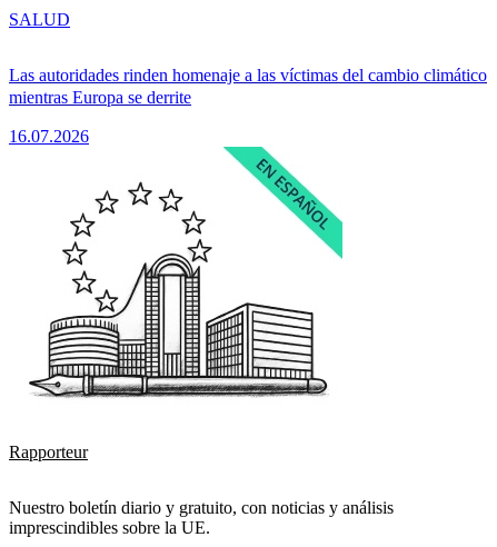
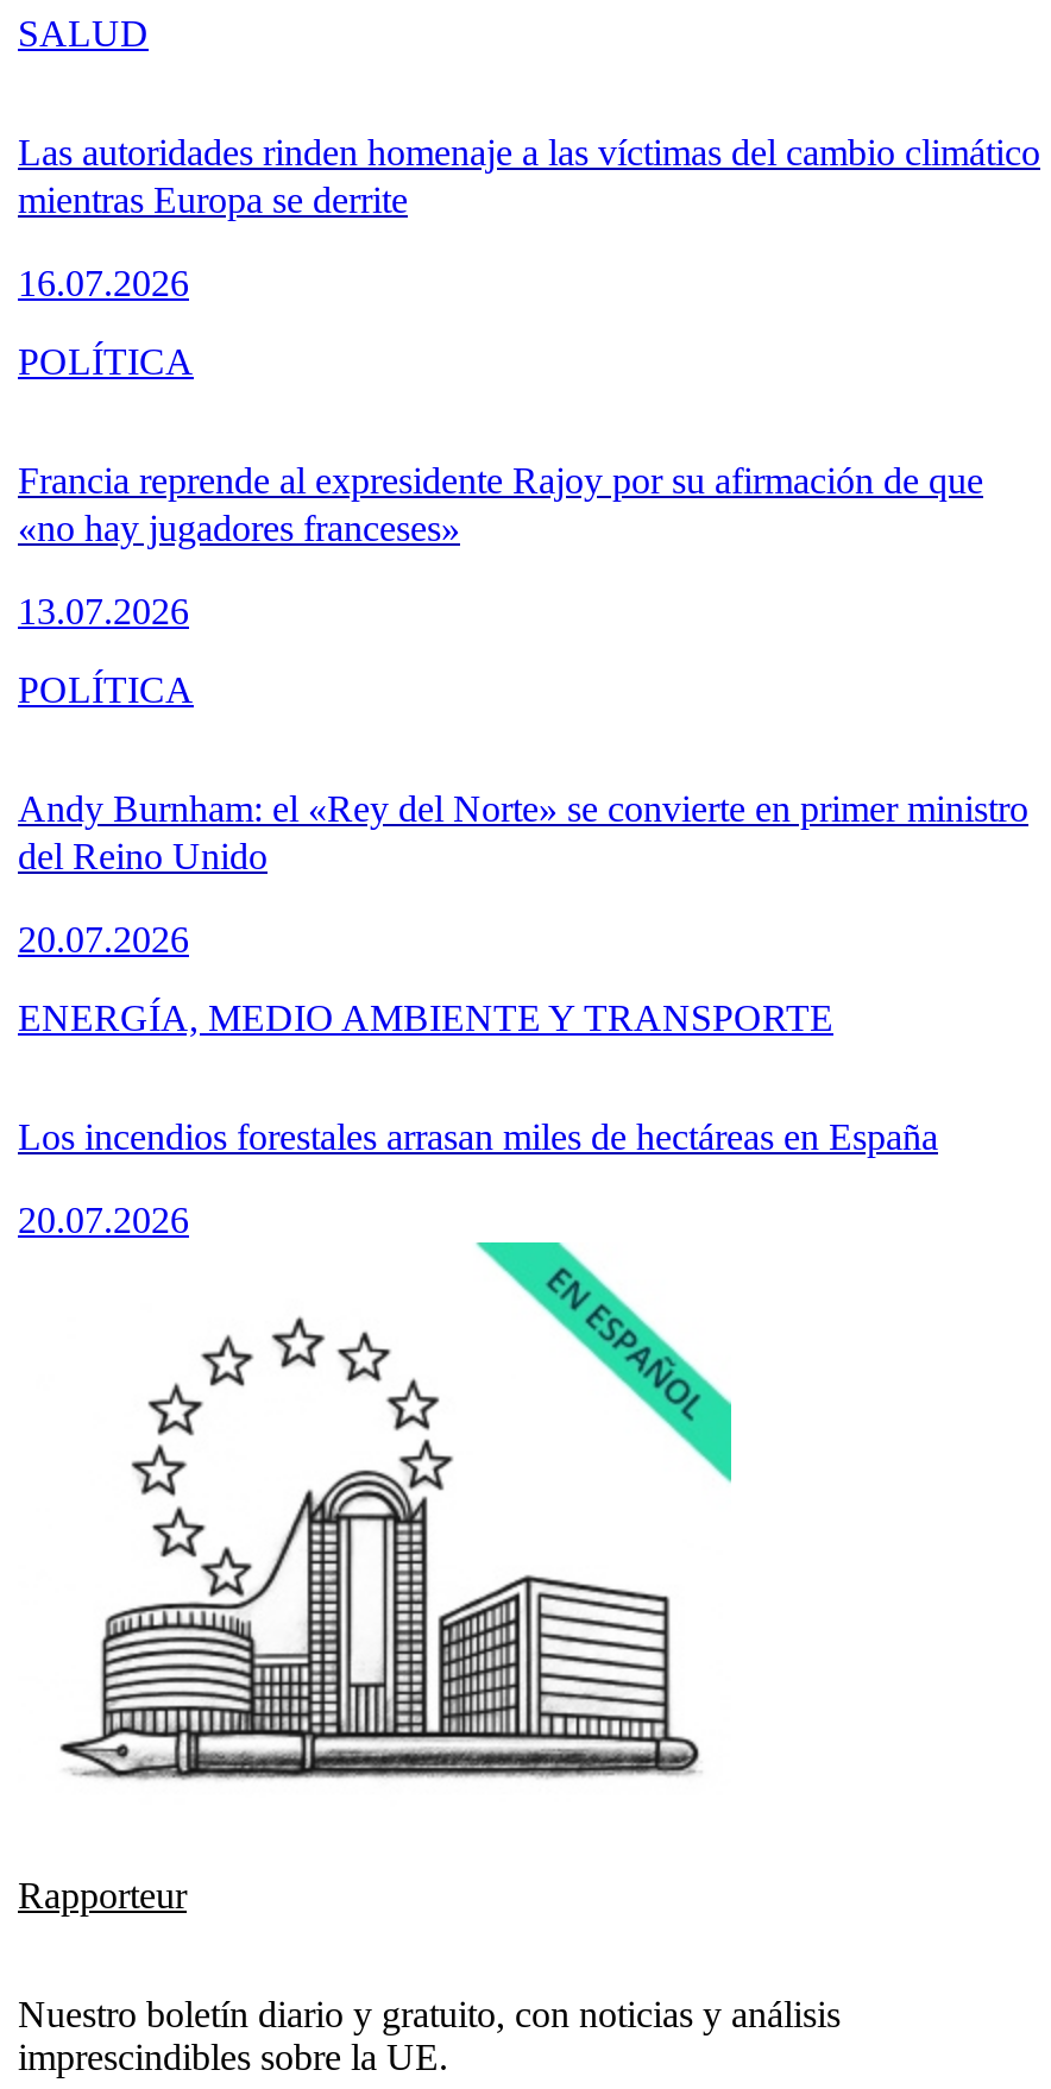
+ Francia reprende al expresidente Rajoy por su afirmación de que
+ «no hay jugadores franceses»
+ 13.07.2026

+ POLÍTICA

+ Andy Burnham: el «Rey del Norte» se convierte en primer ministro
+ del Reino Unido
+ 20.07.2026

+ POLÍTICA

+ Los incendios forestales arrasan miles de hectáreas en España
+ 20.07.2026

+ ENERGÍA, MEDIO AMBIENTE Y TRANSPORTE
